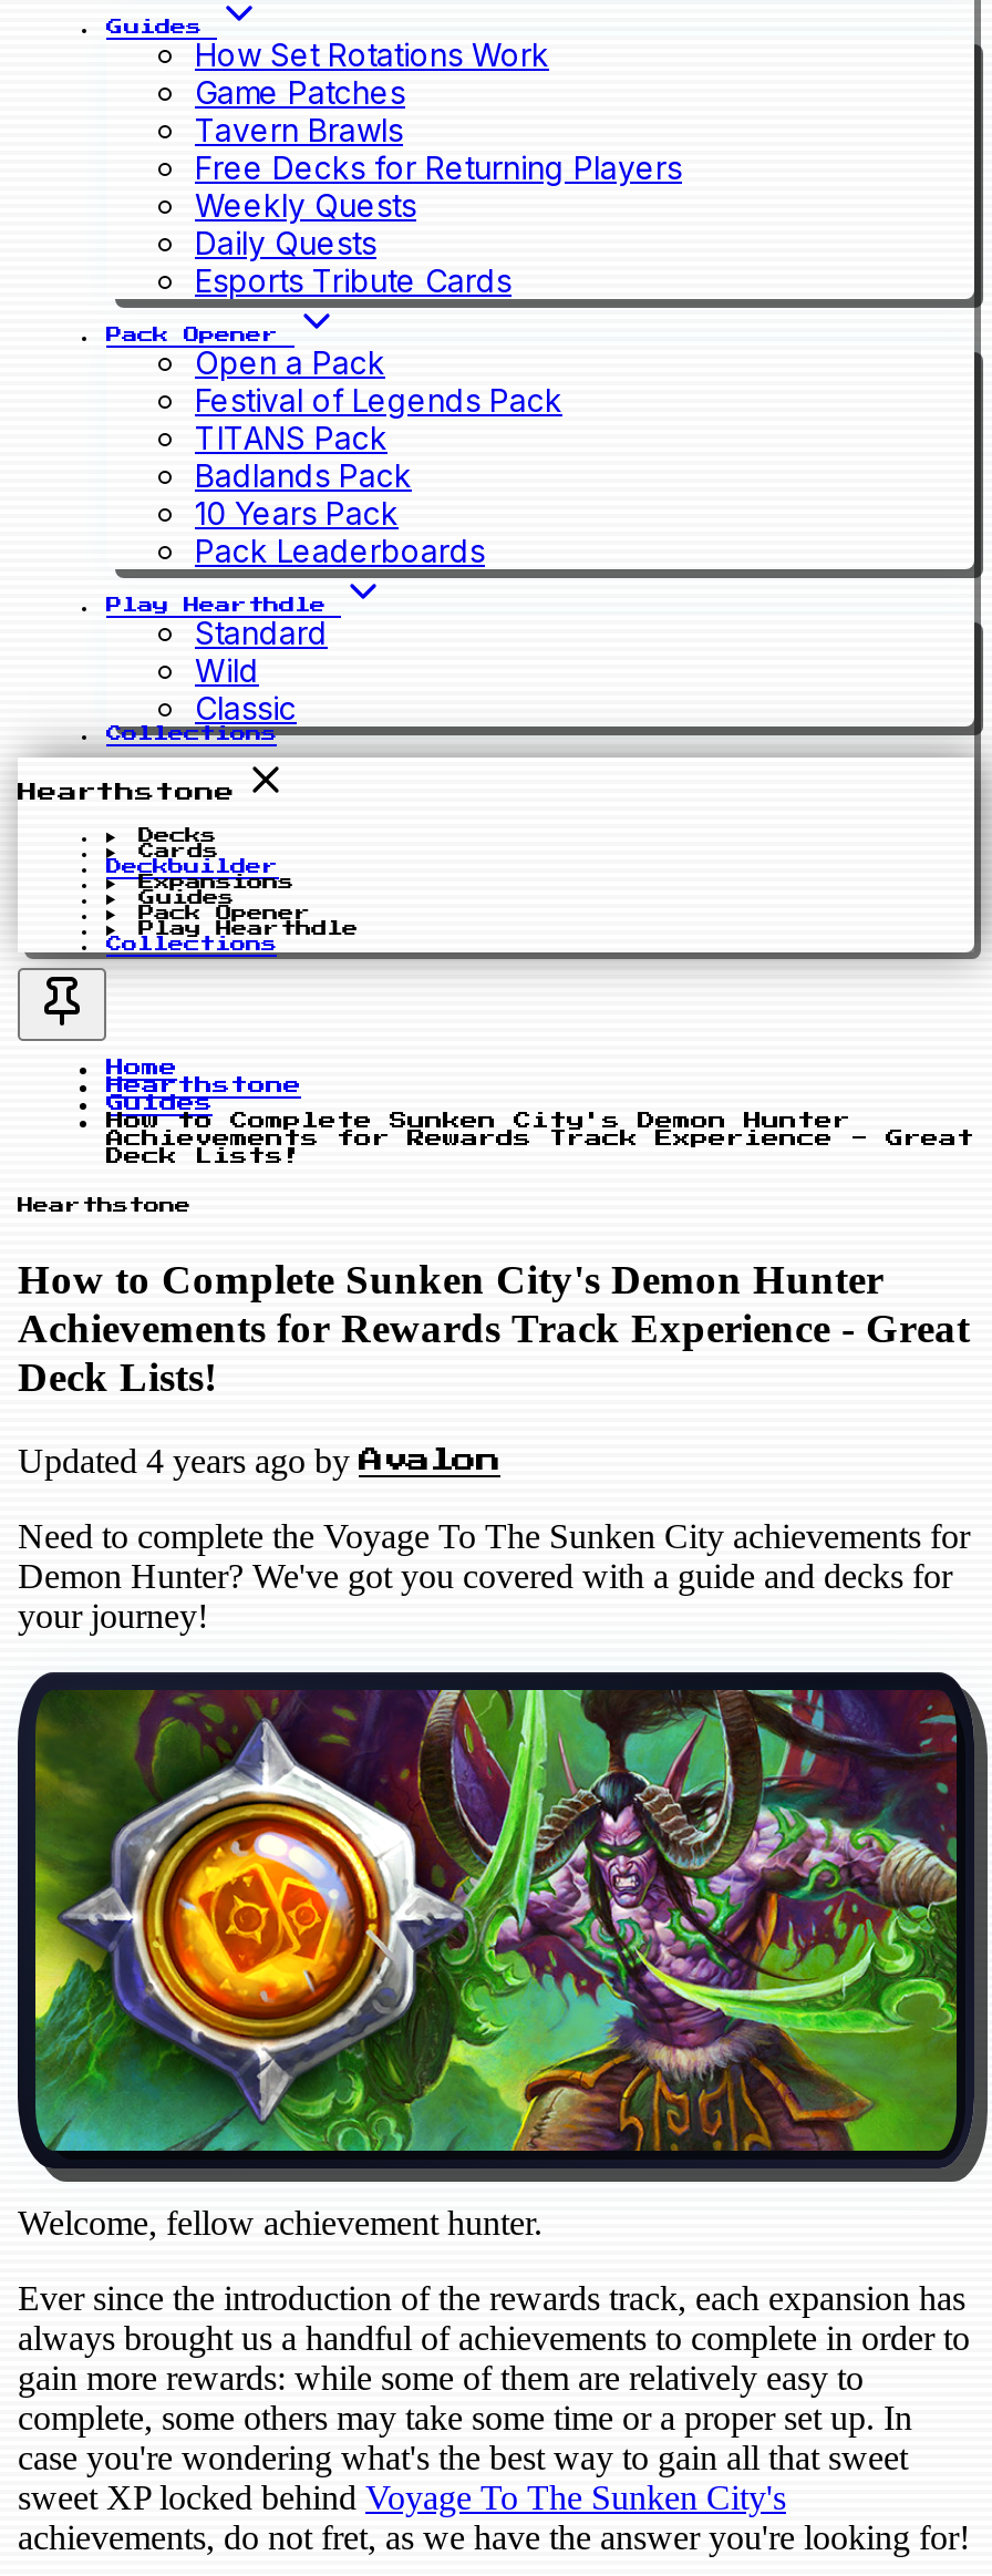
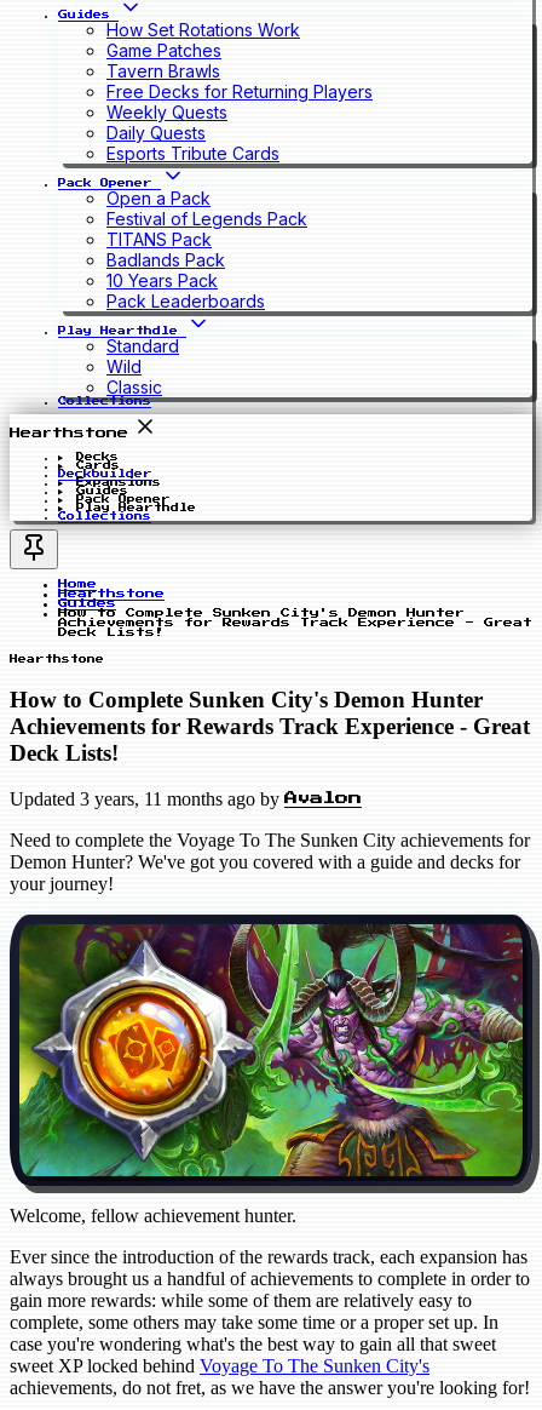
- Updated 4 years ago by Avalon
+ Updated 3 years, 11 months ago by Avalon
